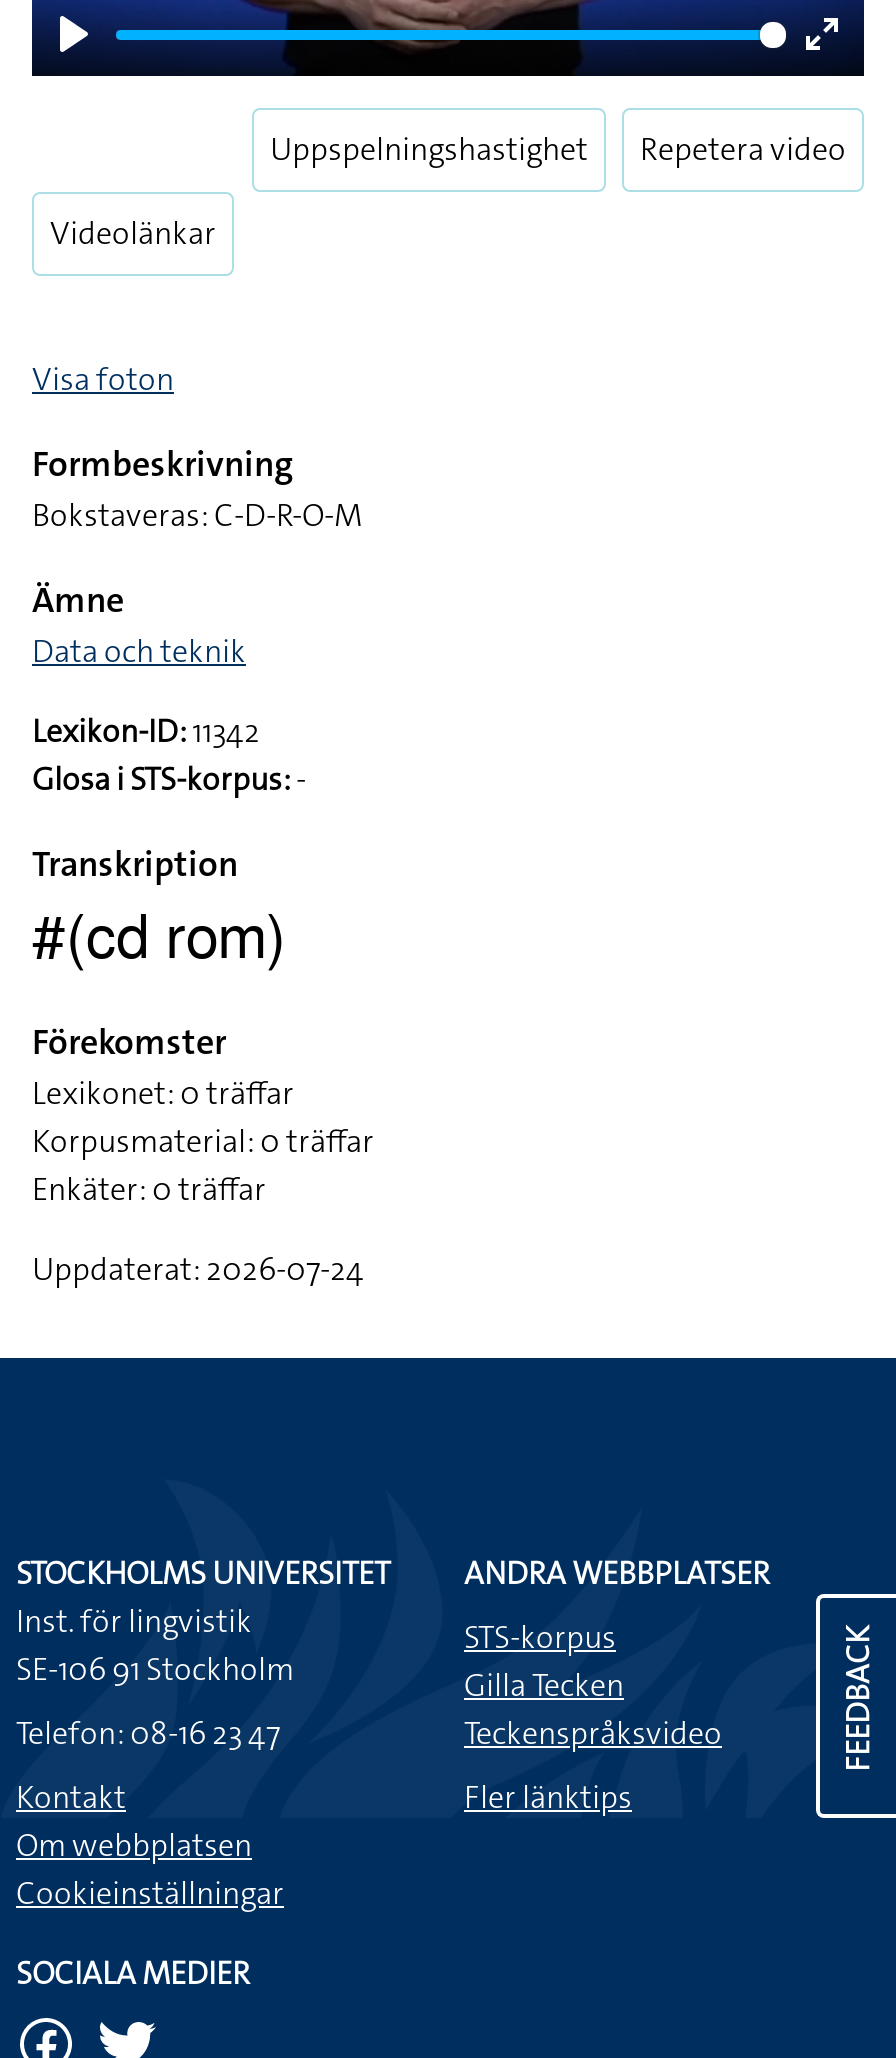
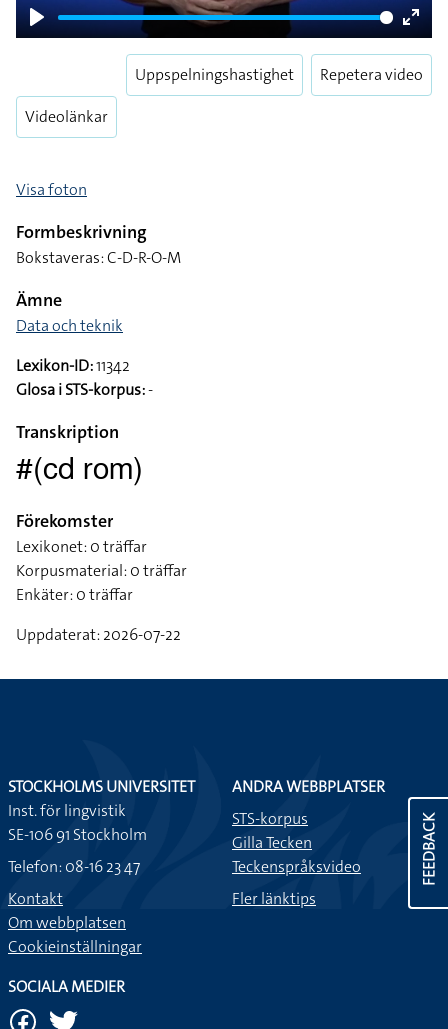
- Uppdaterat: 2026-07-24
+ Uppdaterat: 2026-07-22
